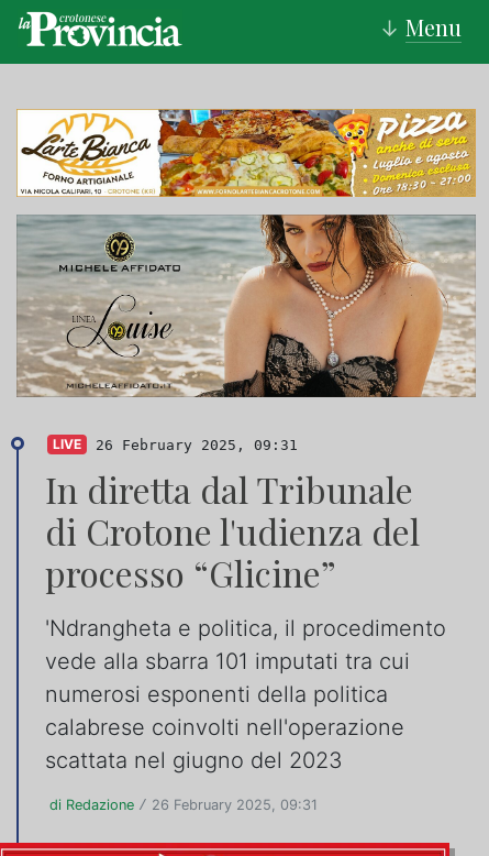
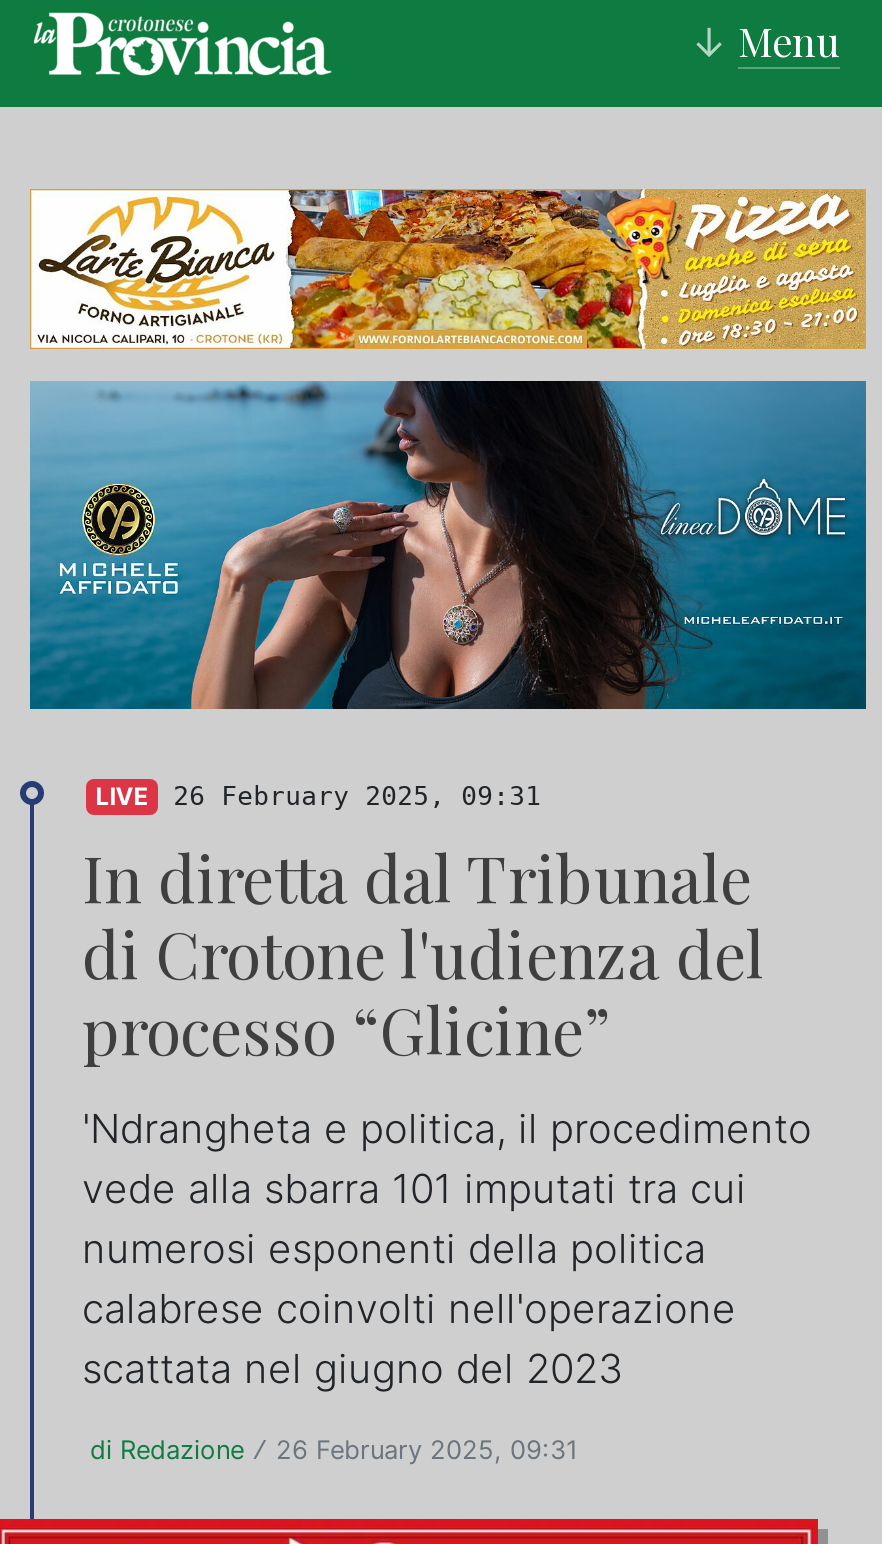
- [image]
+ [image]
